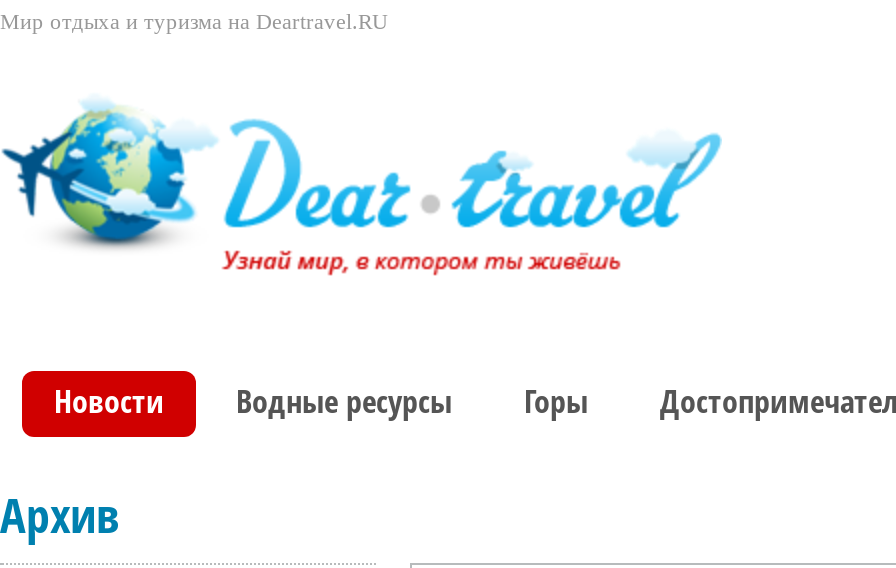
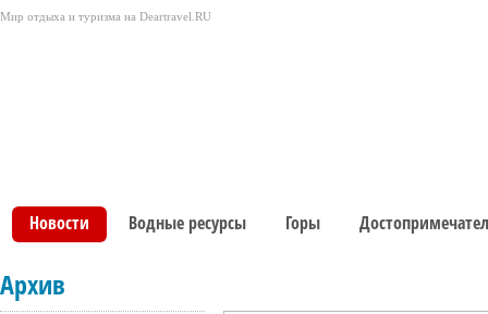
- [image]
